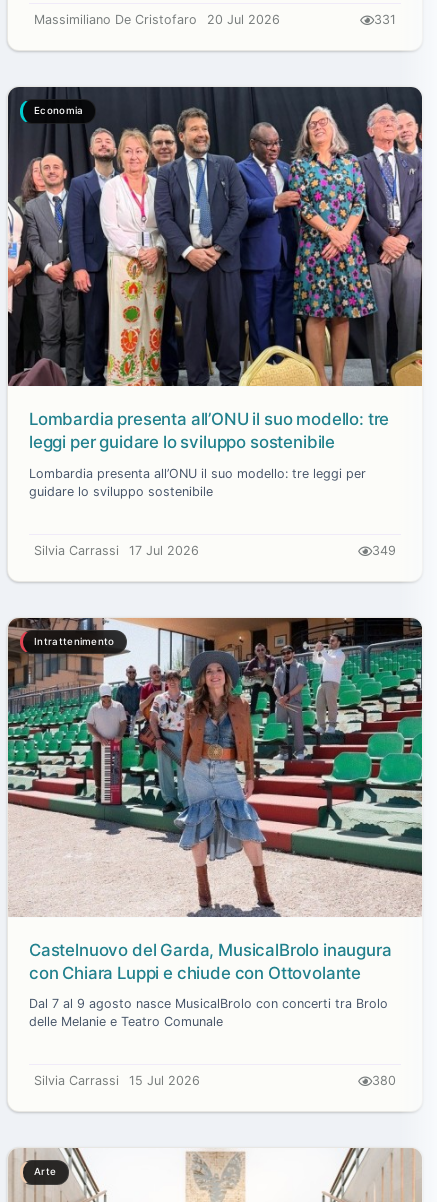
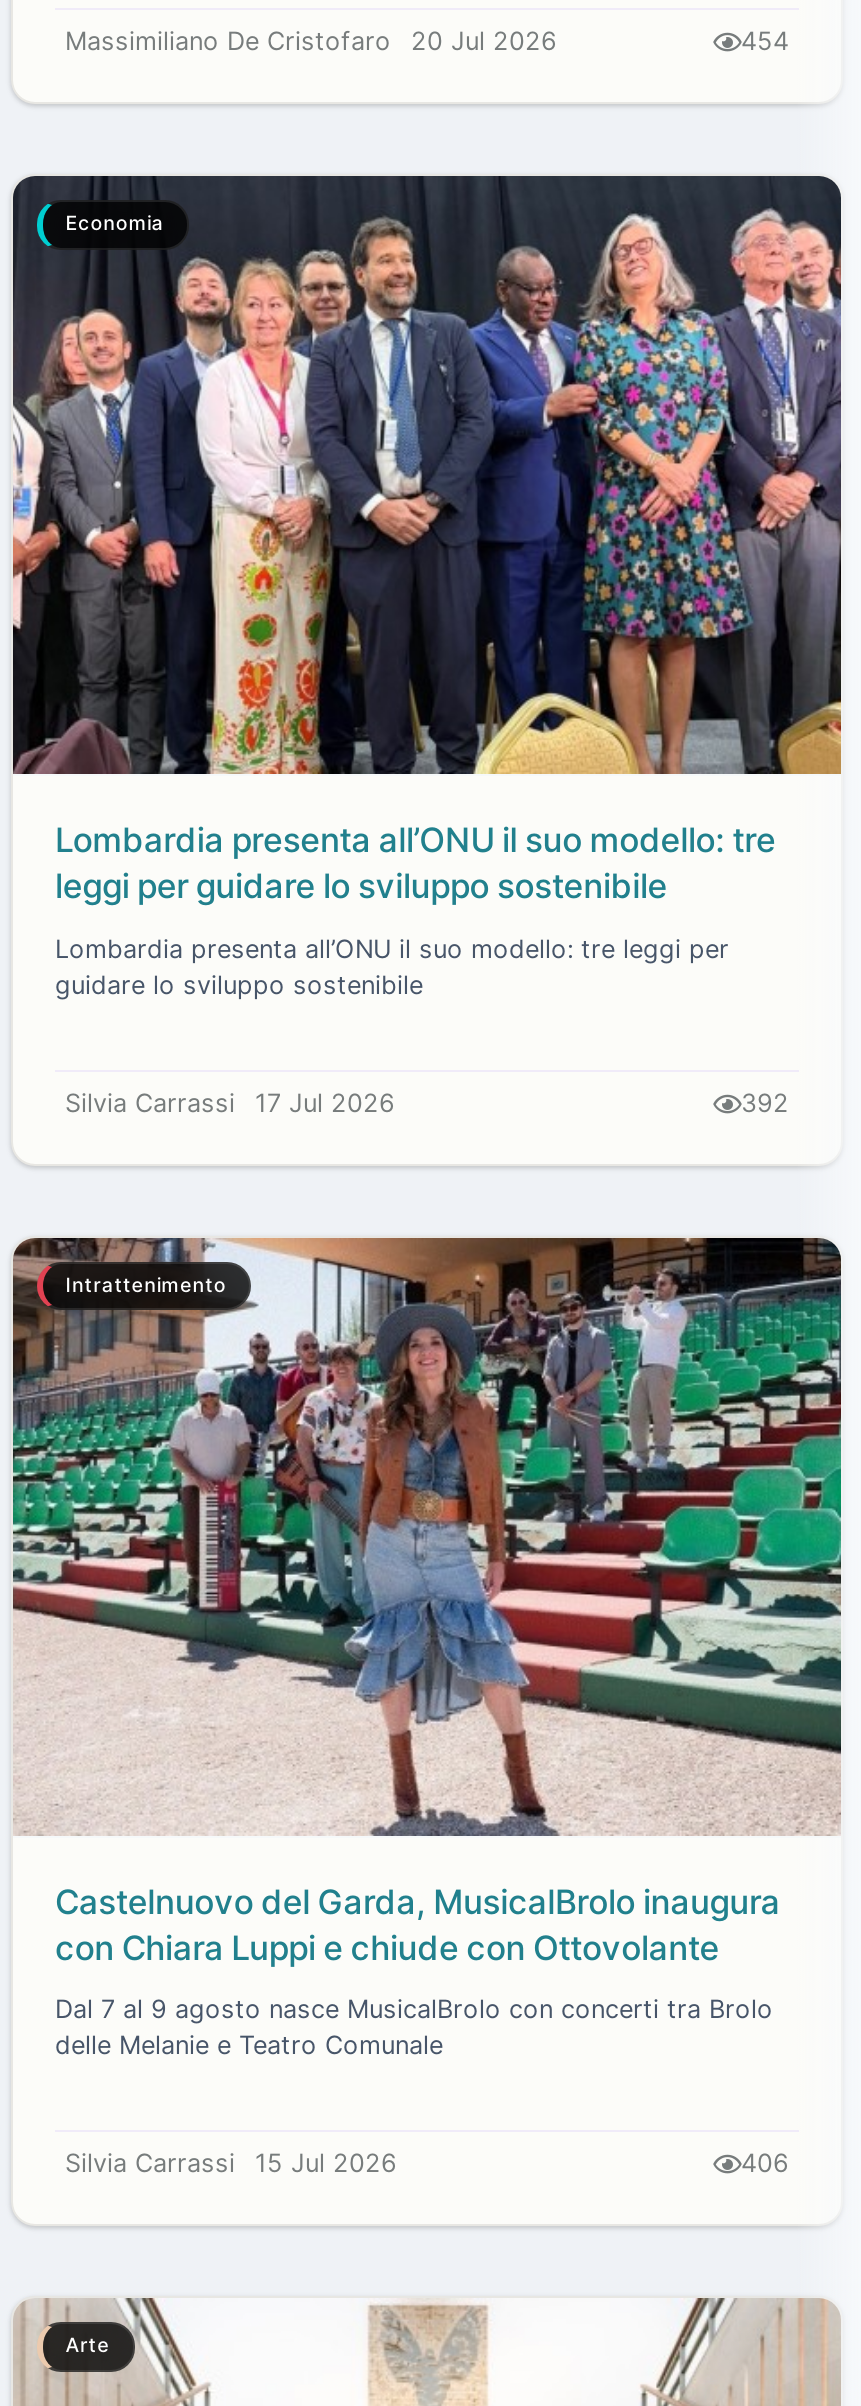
- 331
+ 454

- 349
+ 392

- 380
+ 406
